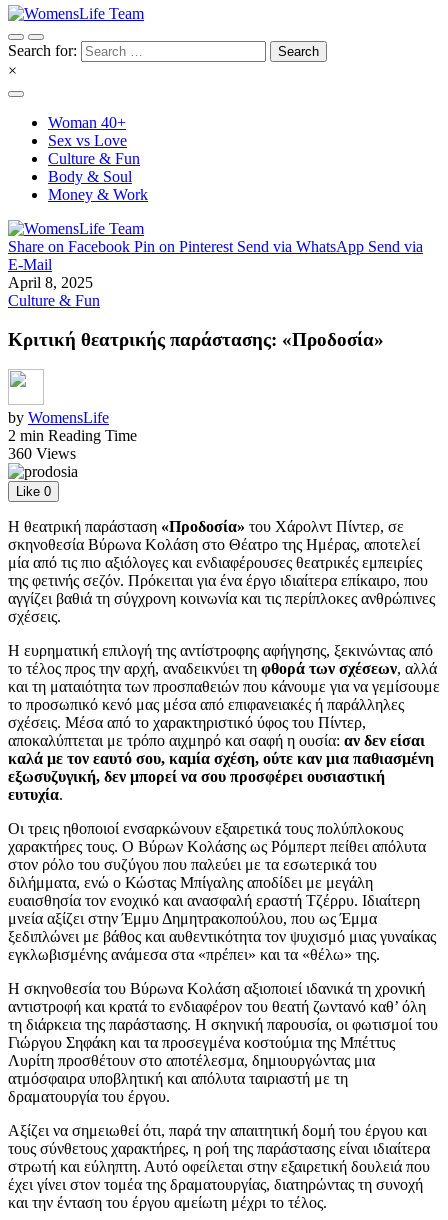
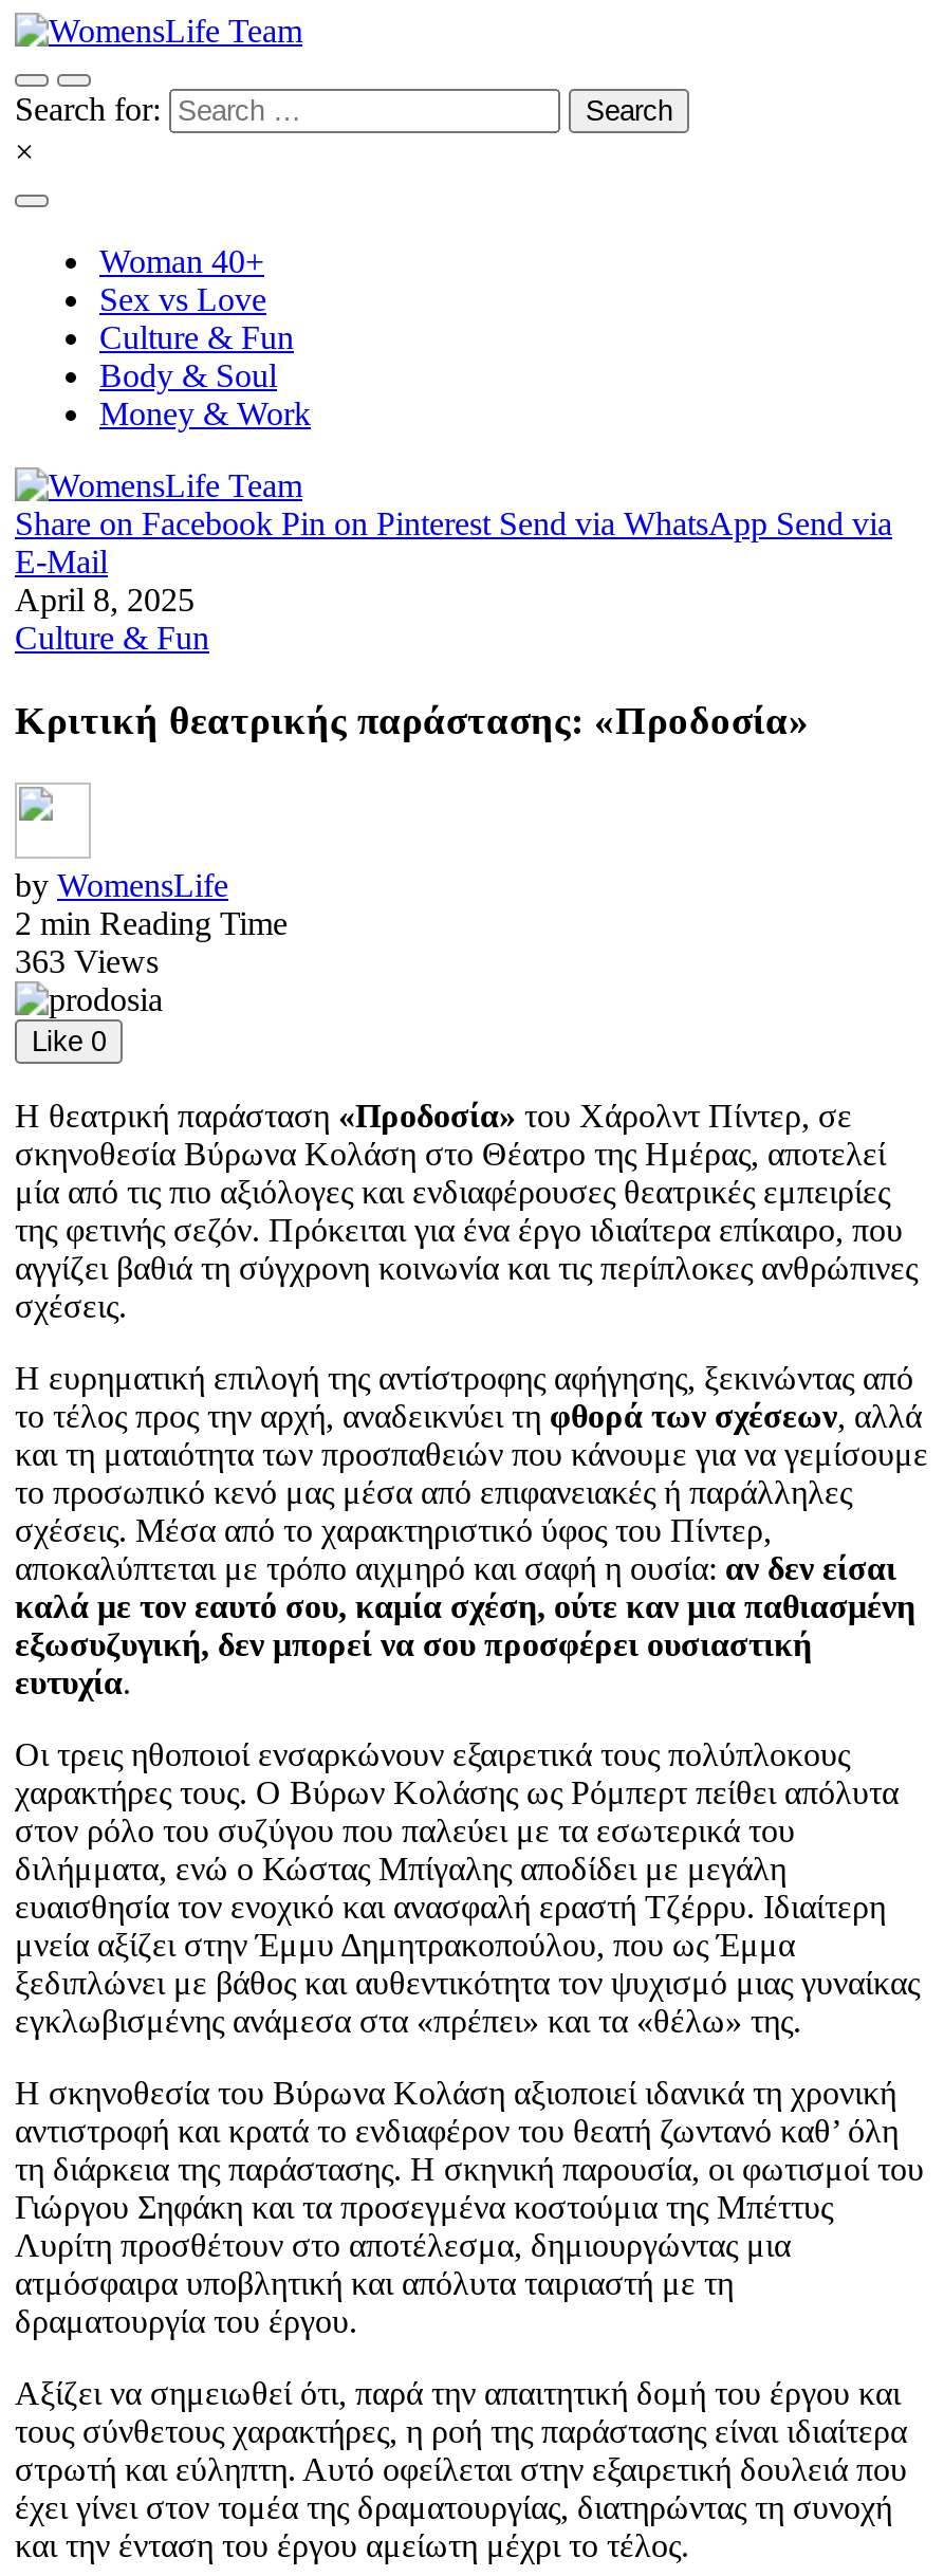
- 360 Views
+ 363 Views
